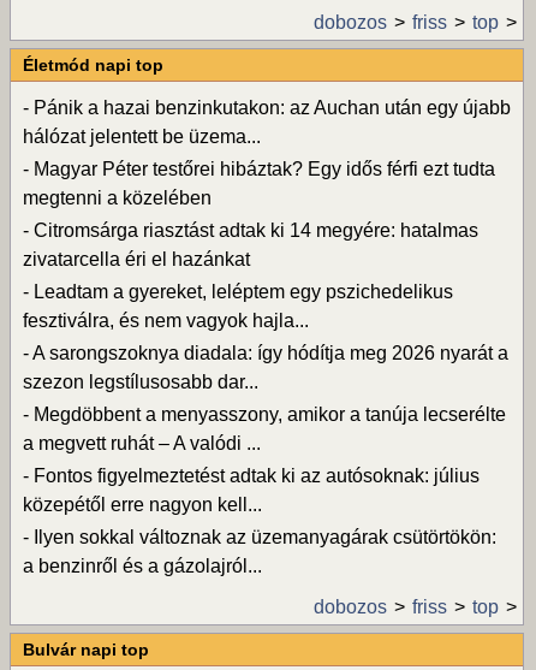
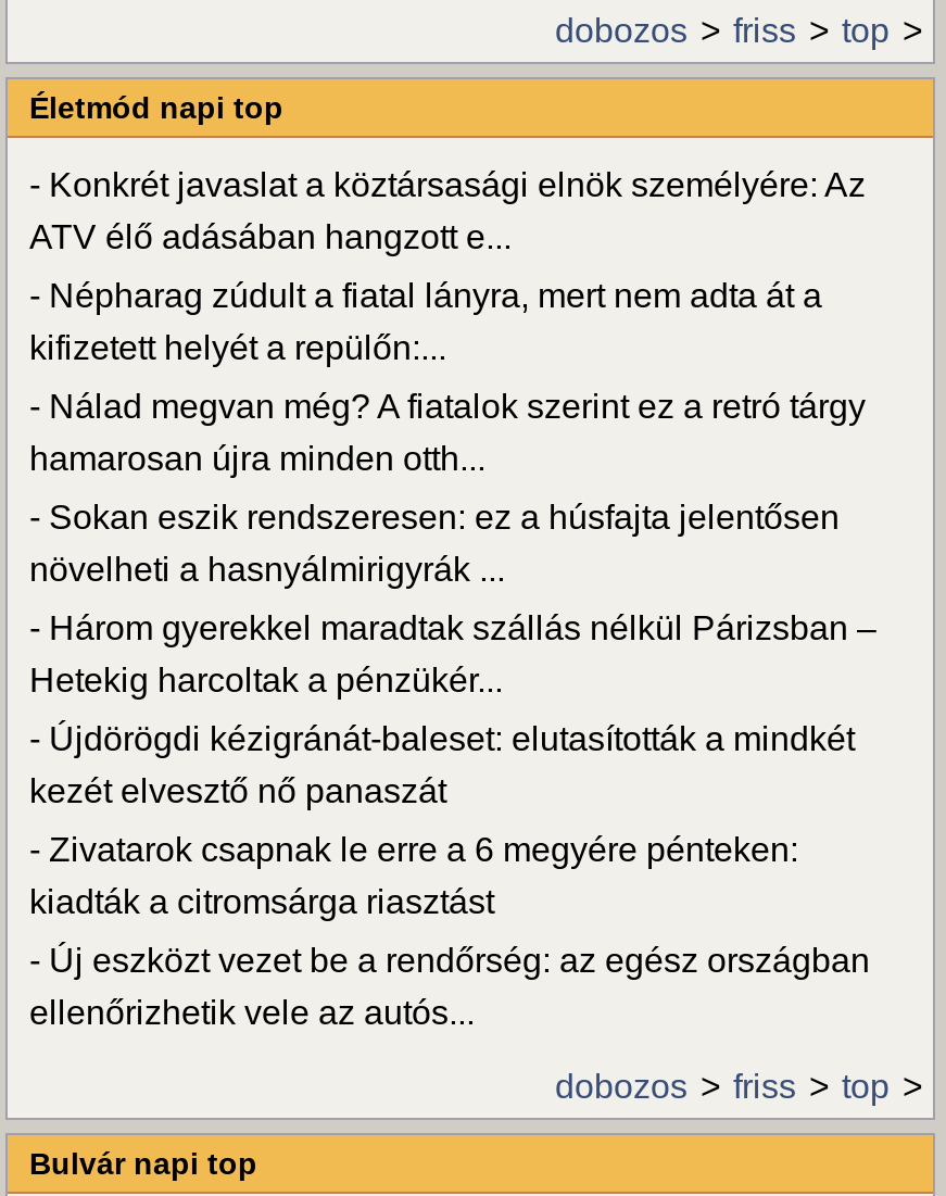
- - Pánik a hazai benzinkutakon: az Auchan után egy újabb
- hálózat jelentett be üzema...
+ - Konkrét javaslat a köztársasági elnök személyére: Az
+ ATV élő adásában hangzott e...

- - Magyar Péter testőrei hibáztak? Egy idős férfi ezt tudta
- megtenni a közelében
+ - Népharag zúdult a fiatal lányra, mert nem adta át a
+ kifizetett helyét a repülőn:...

- - Citromsárga riasztást adtak ki 14 megyére: hatalmas
- zivatarcella éri el hazánkat
+ - Nálad megvan még? A fiatalok szerint ez a retró tárgy
+ hamarosan újra minden otth...

- - Leadtam a gyereket, leléptem egy pszichedelikus
- fesztiválra, és nem vagyok hajla...
+ - Sokan eszik rendszeresen: ez a húsfajta jelentősen
+ növelheti a hasnyálmirigyrák ...

- - A sarongszoknya diadala: így hódítja meg 2026 nyarát a
- szezon legstílusosabb dar...
+ - Három gyerekkel maradtak szállás nélkül Párizsban –
+ Hetekig harcoltak a pénzükér...

- - Megdöbbent a menyasszony, amikor a tanúja lecserélte
- a megvett ruhát – A valódi ...
+ - Újdörögdi kézigránát-baleset: elutasították a mindkét
+ kezét elvesztő nő panaszát

- - Fontos figyelmeztetést adtak ki az autósoknak: július
- közepétől erre nagyon kell...
+ - Zivatarok csapnak le erre a 6 megyére pénteken:
+ kiadták a citromsárga riasztást

- - Ilyen sokkal változnak az üzemanyagárak csütörtökön:
- a benzinről és a gázolajról...
+ - Új eszközt vezet be a rendőrség: az egész országban
+ ellenőrizhetik vele az autós...
